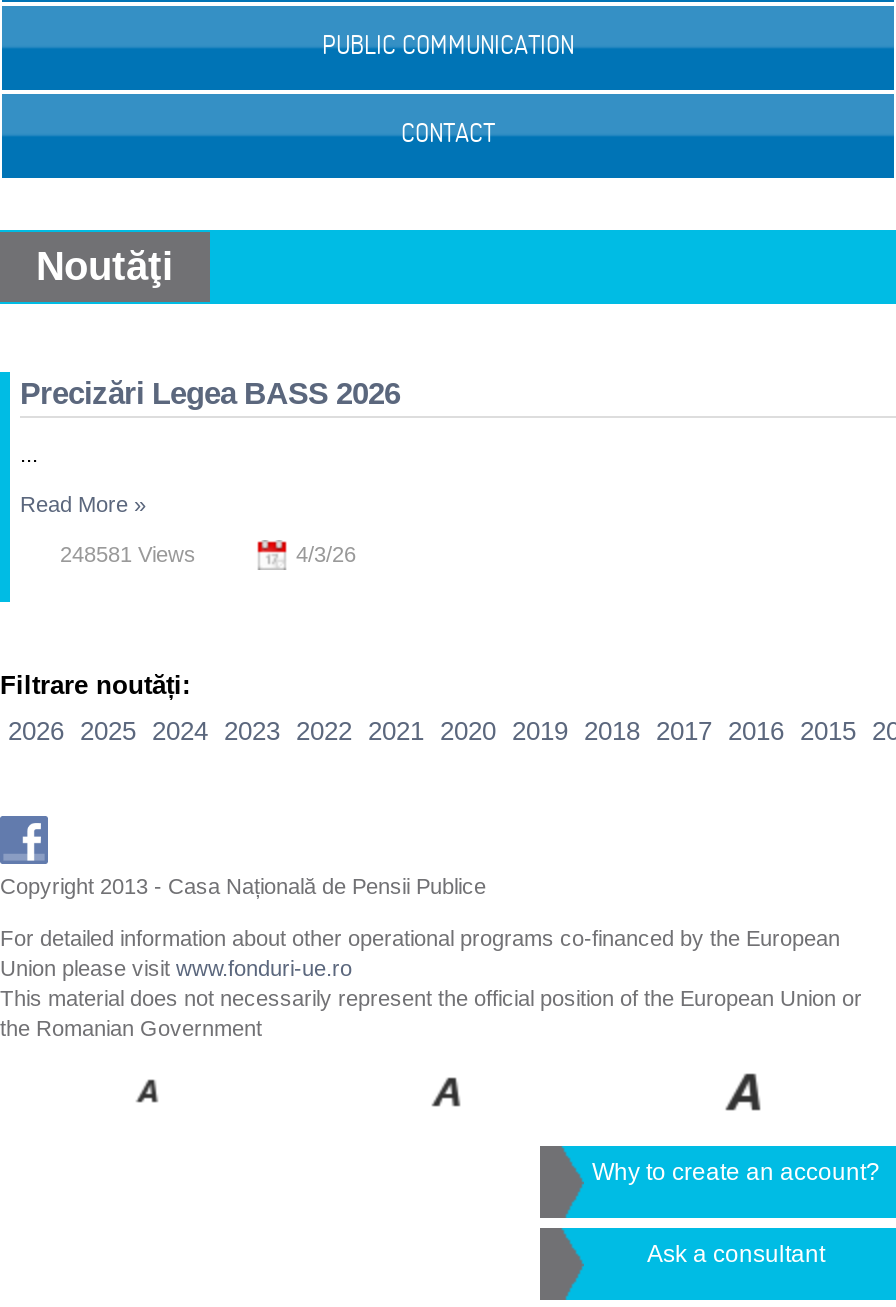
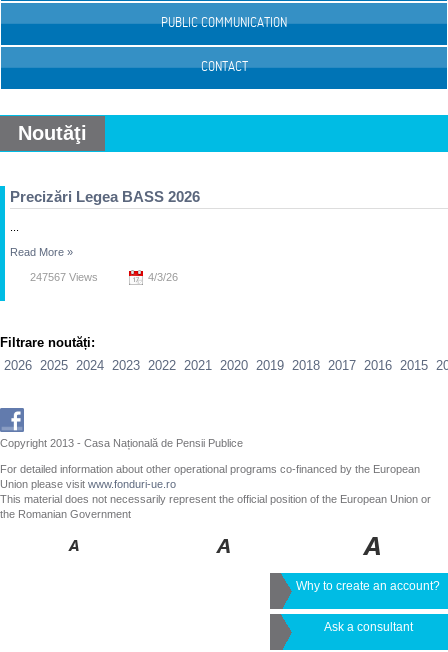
- 248581 Views
+ 247567 Views
